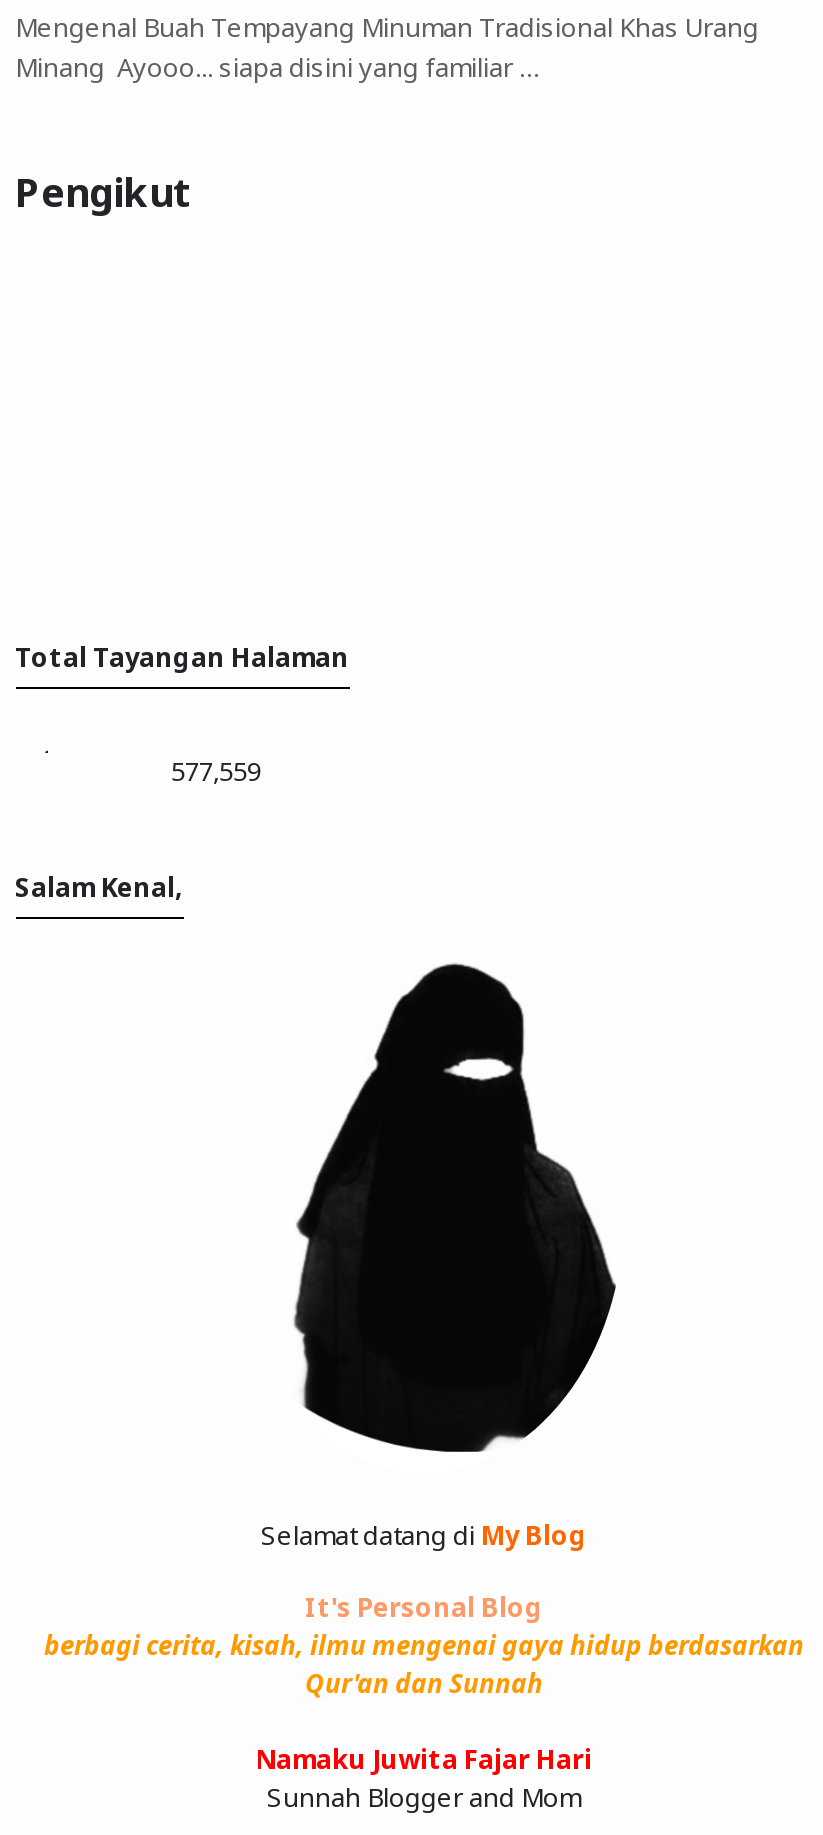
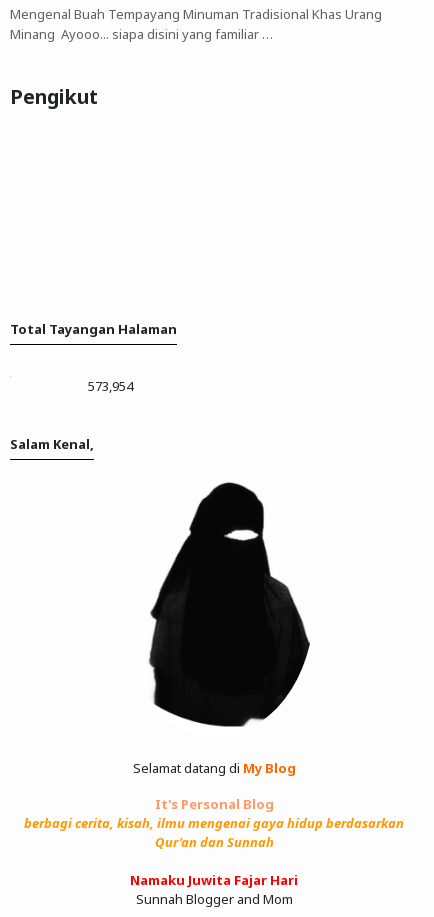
- 577,559
+ 573,954
